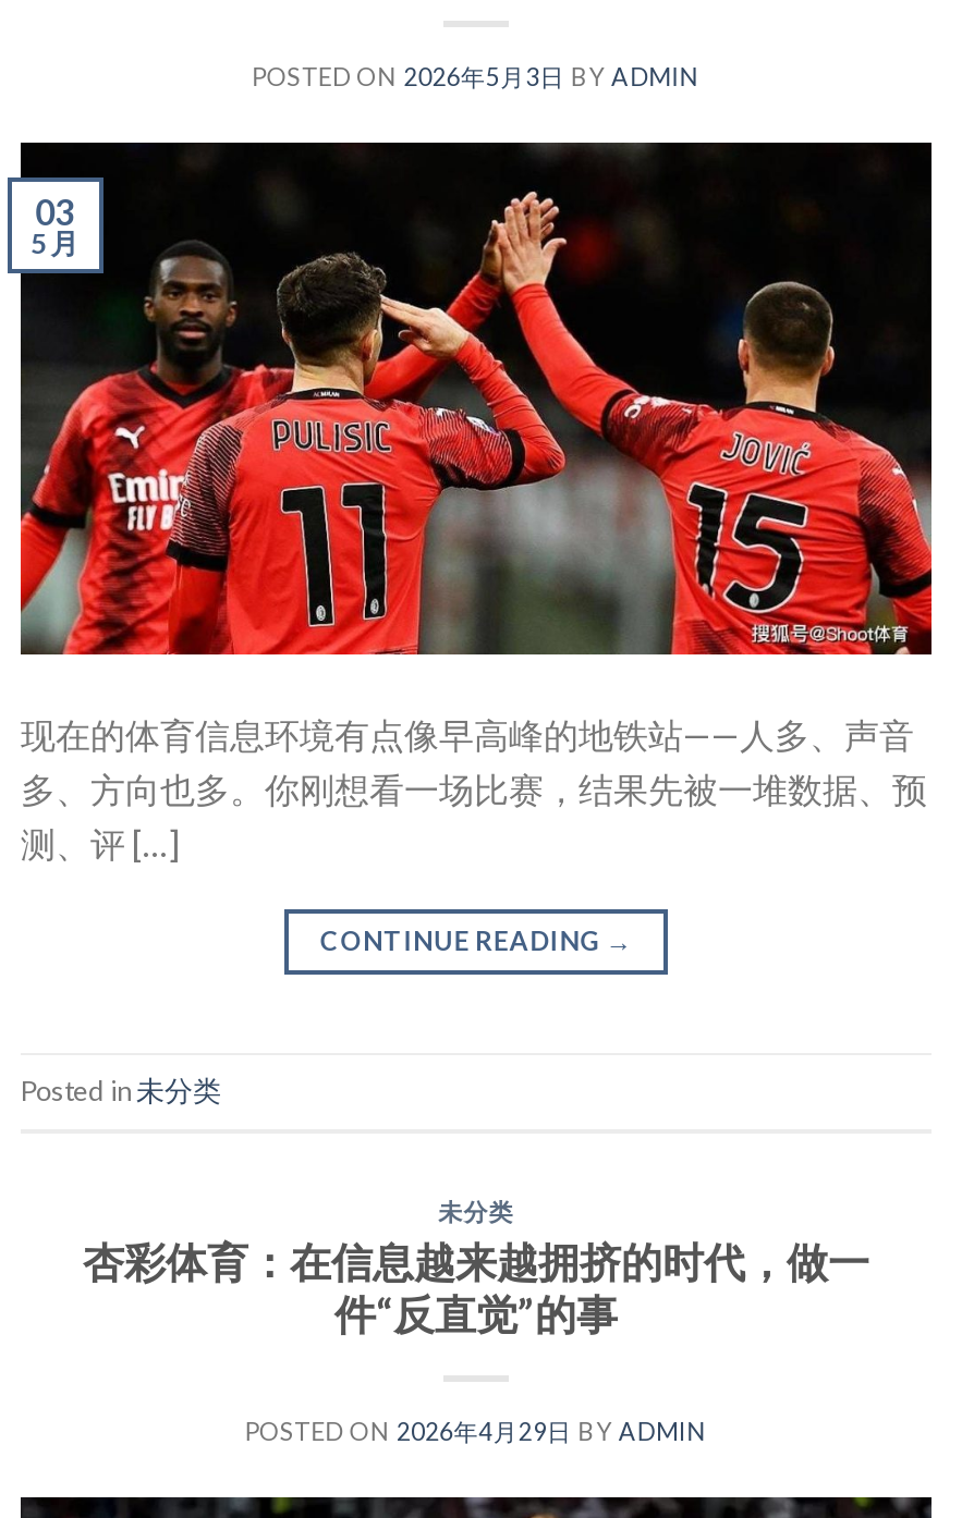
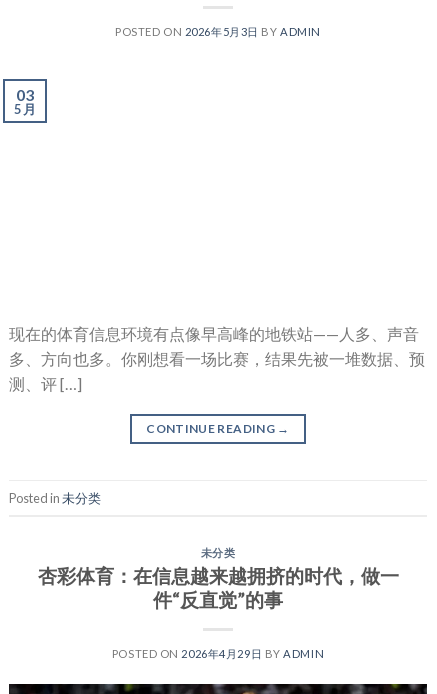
- [image]
